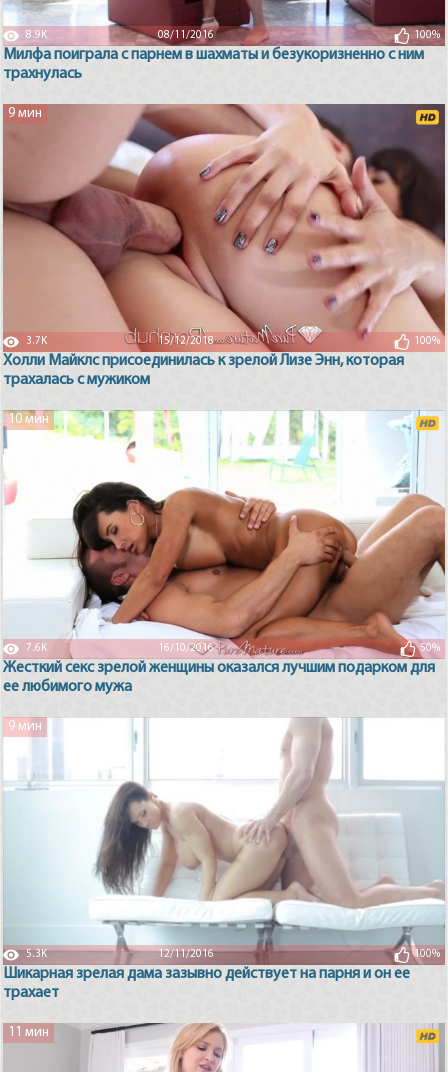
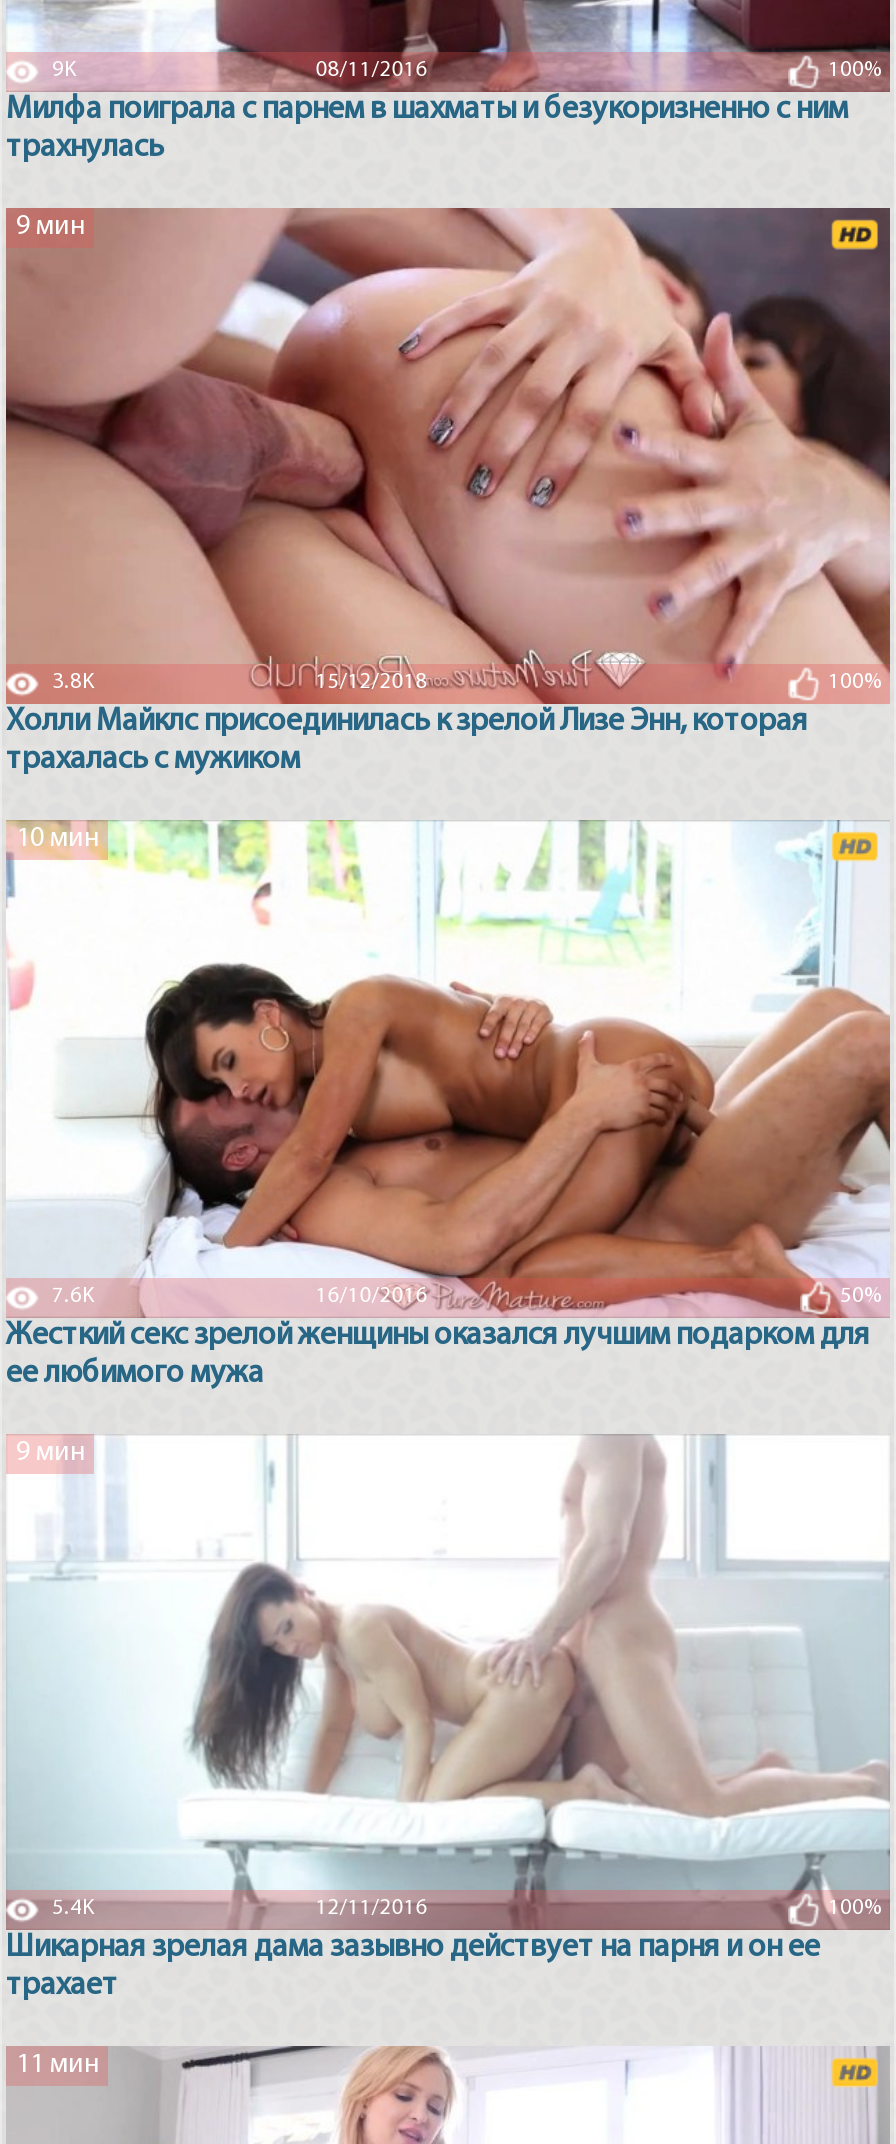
- 8.9K
+ 9K

- 3.7K
+ 3.8K

- 5.3K
+ 5.4K
